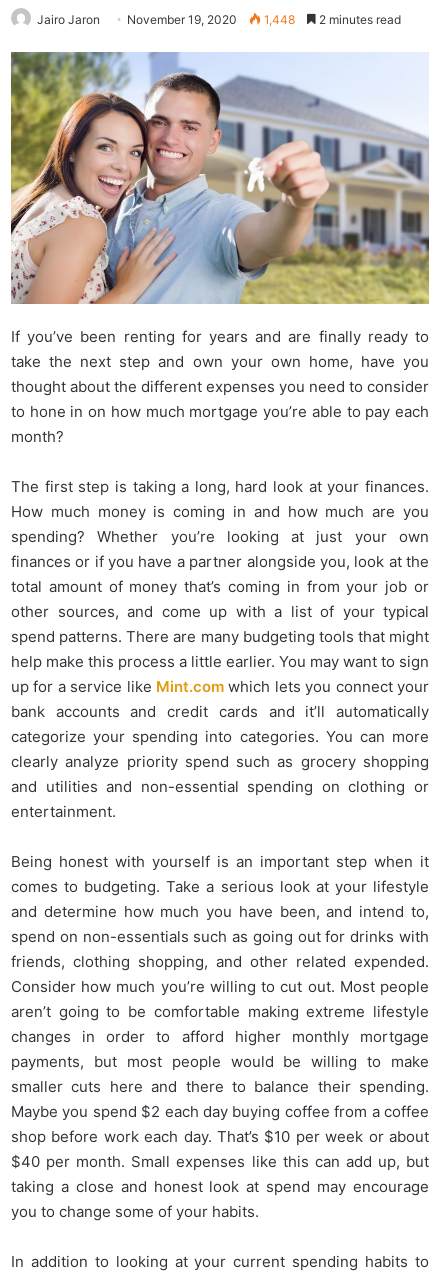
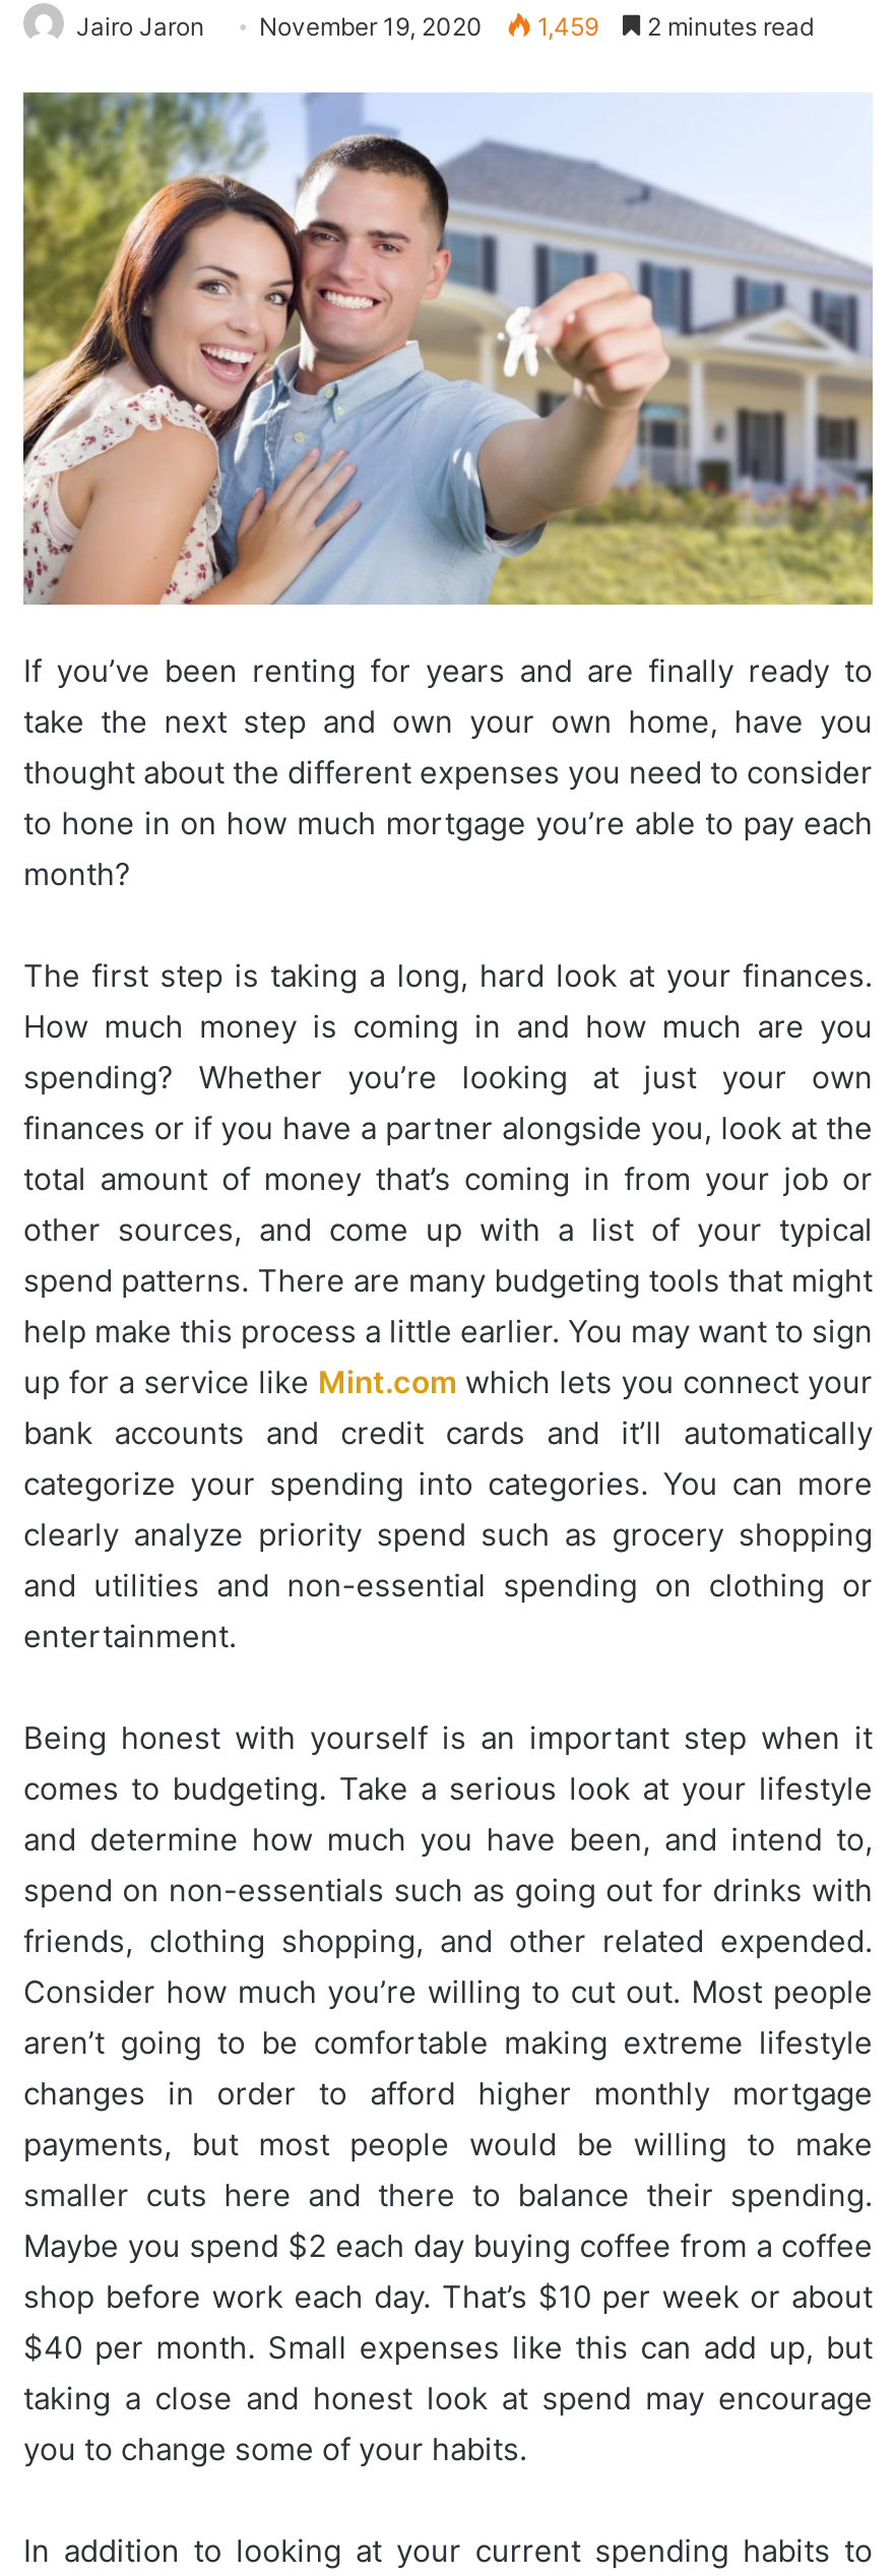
- Jairo Jaron November 19, 2020 1,448 2 minutes read
+ Jairo Jaron November 19, 2020 1,459 2 minutes read
